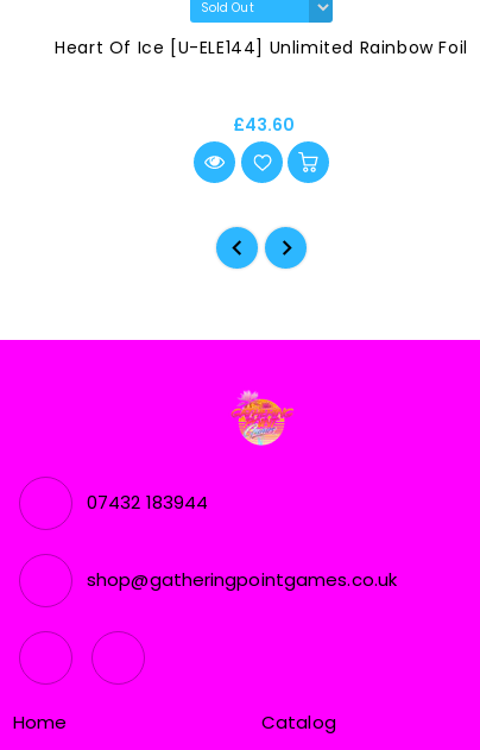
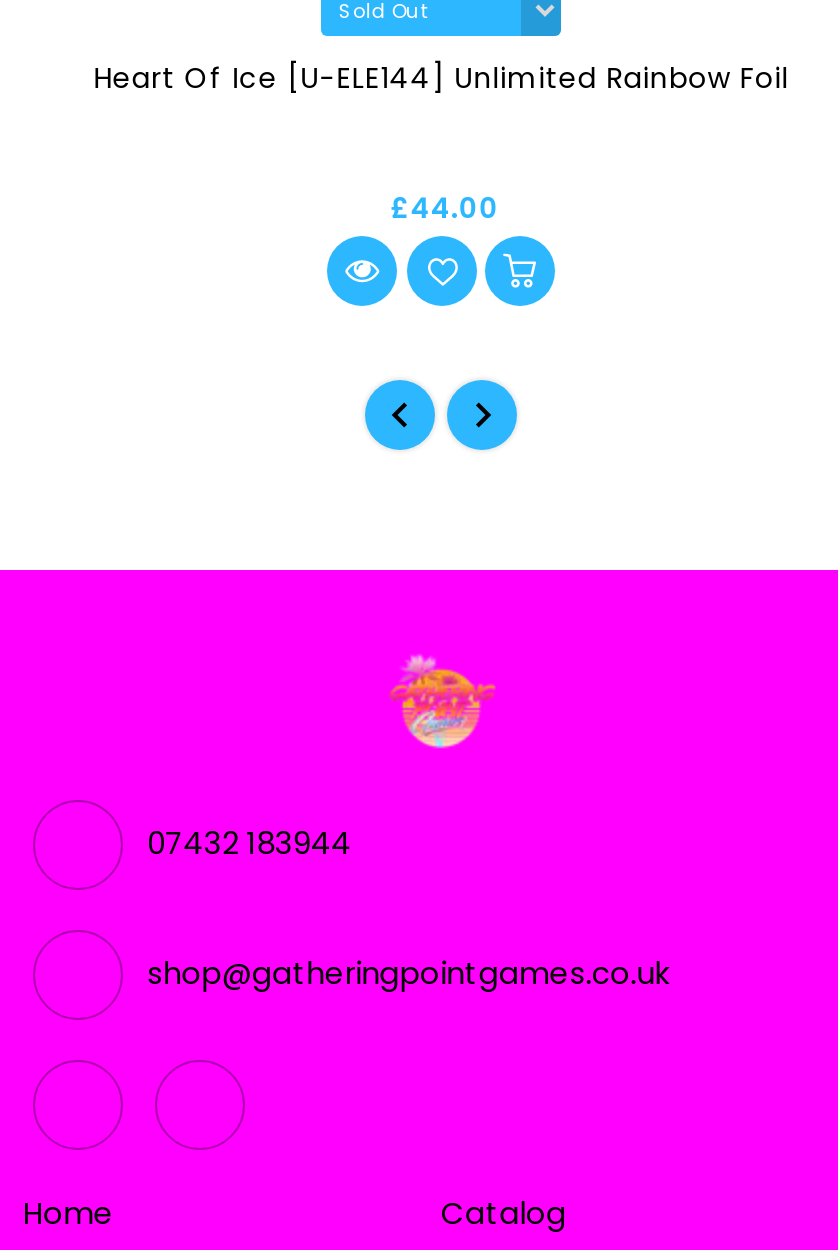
- £43.60
+ £44.00
